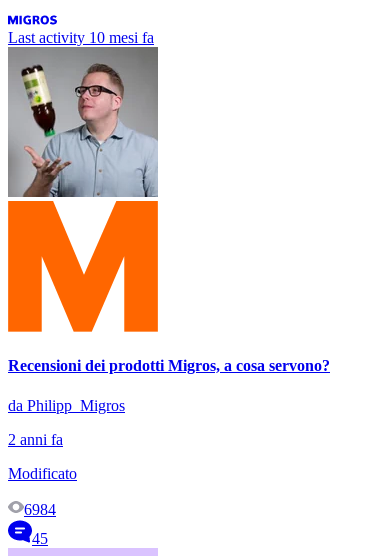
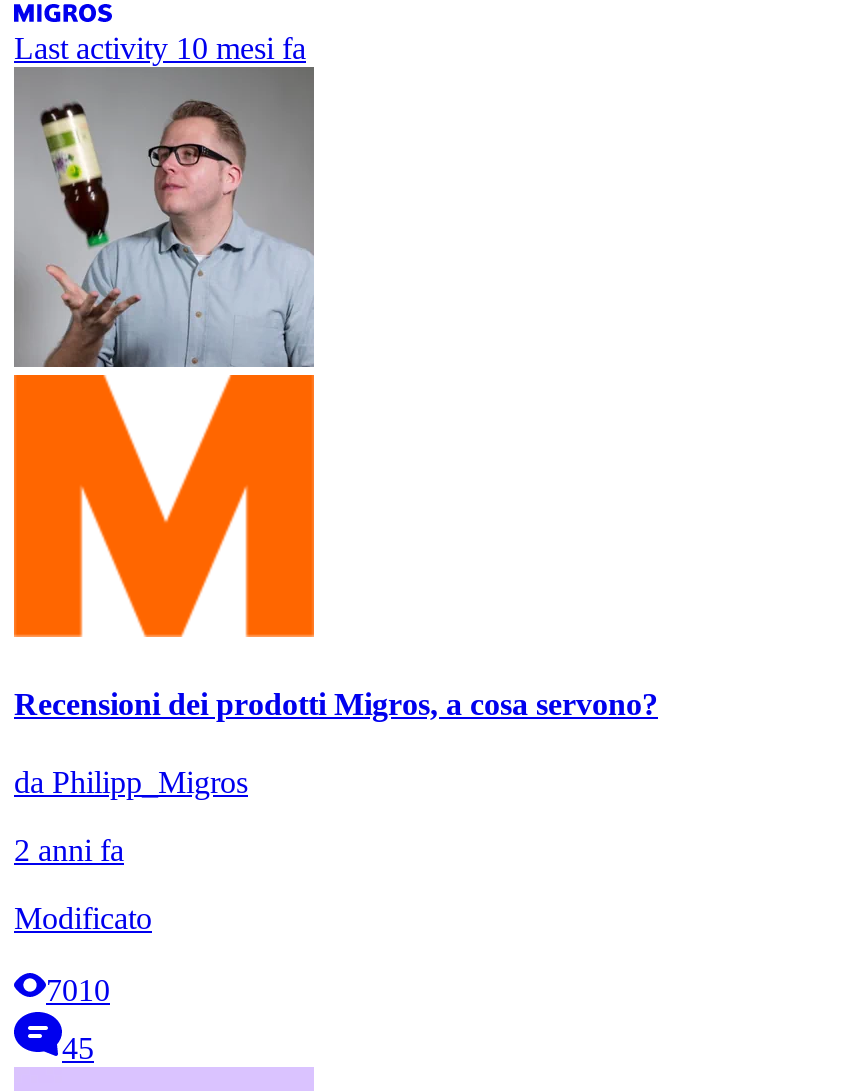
- 6984
+ 7010
